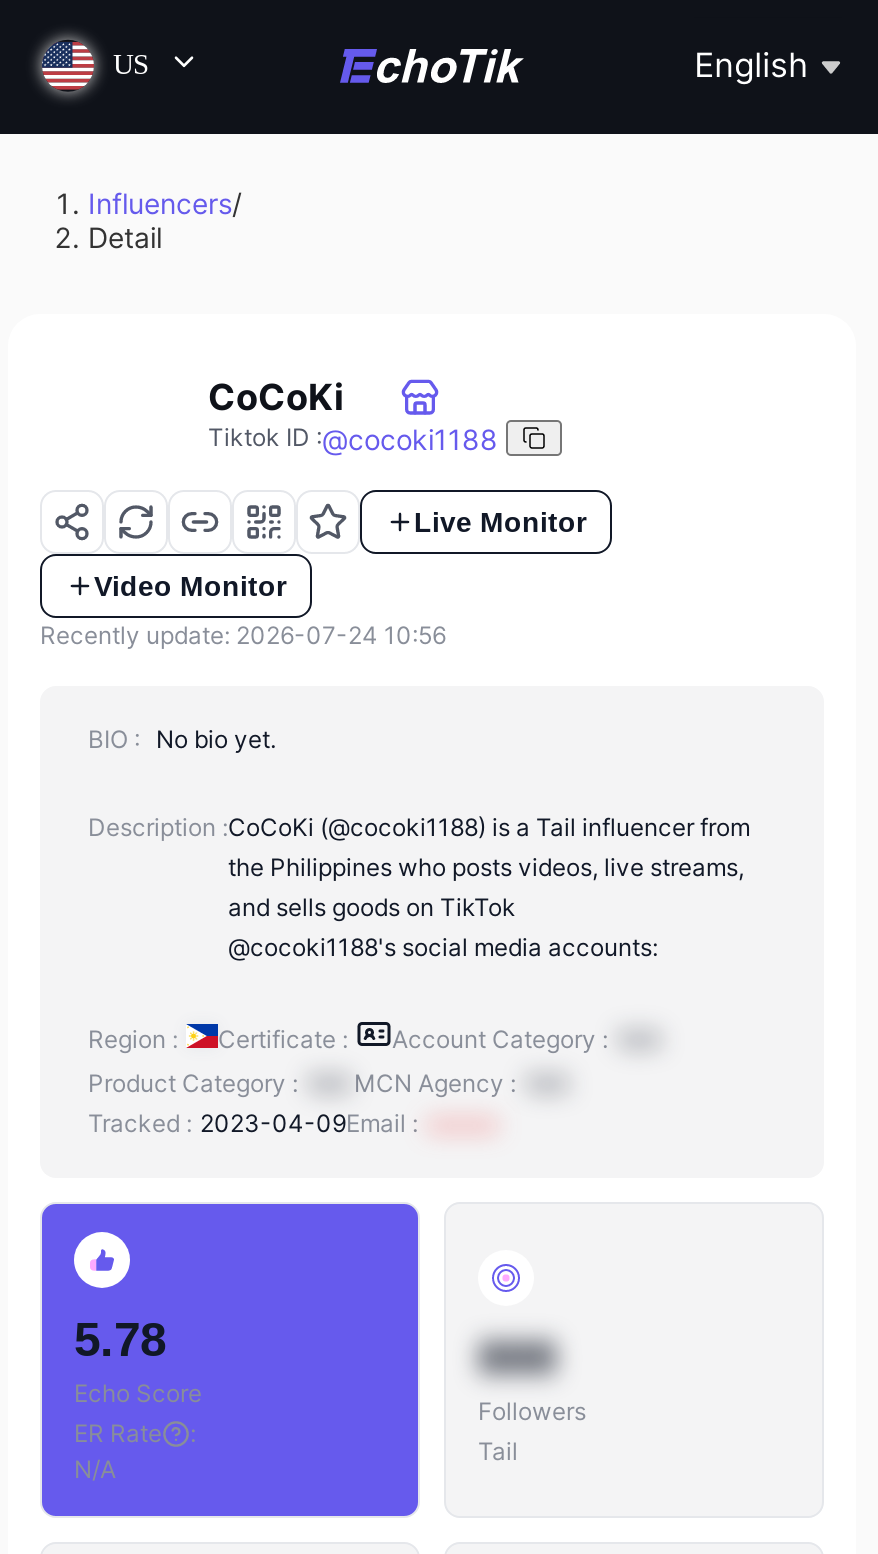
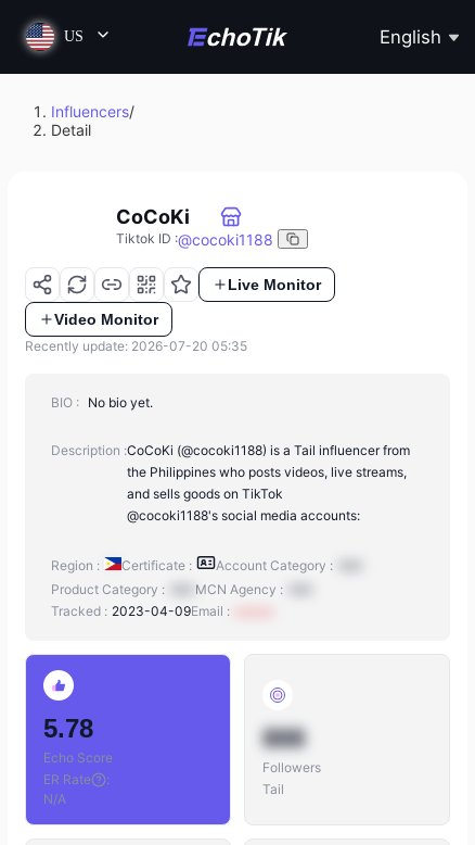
- Recently update: 2026-07-24 10:56
+ Recently update: 2026-07-20 05:35
